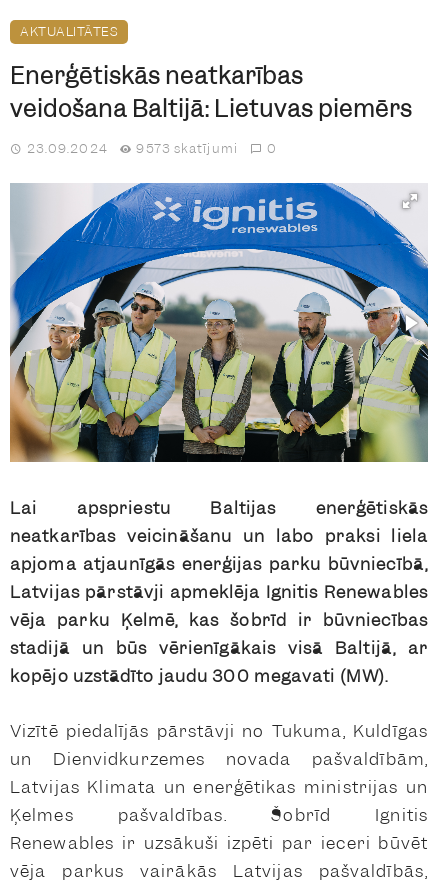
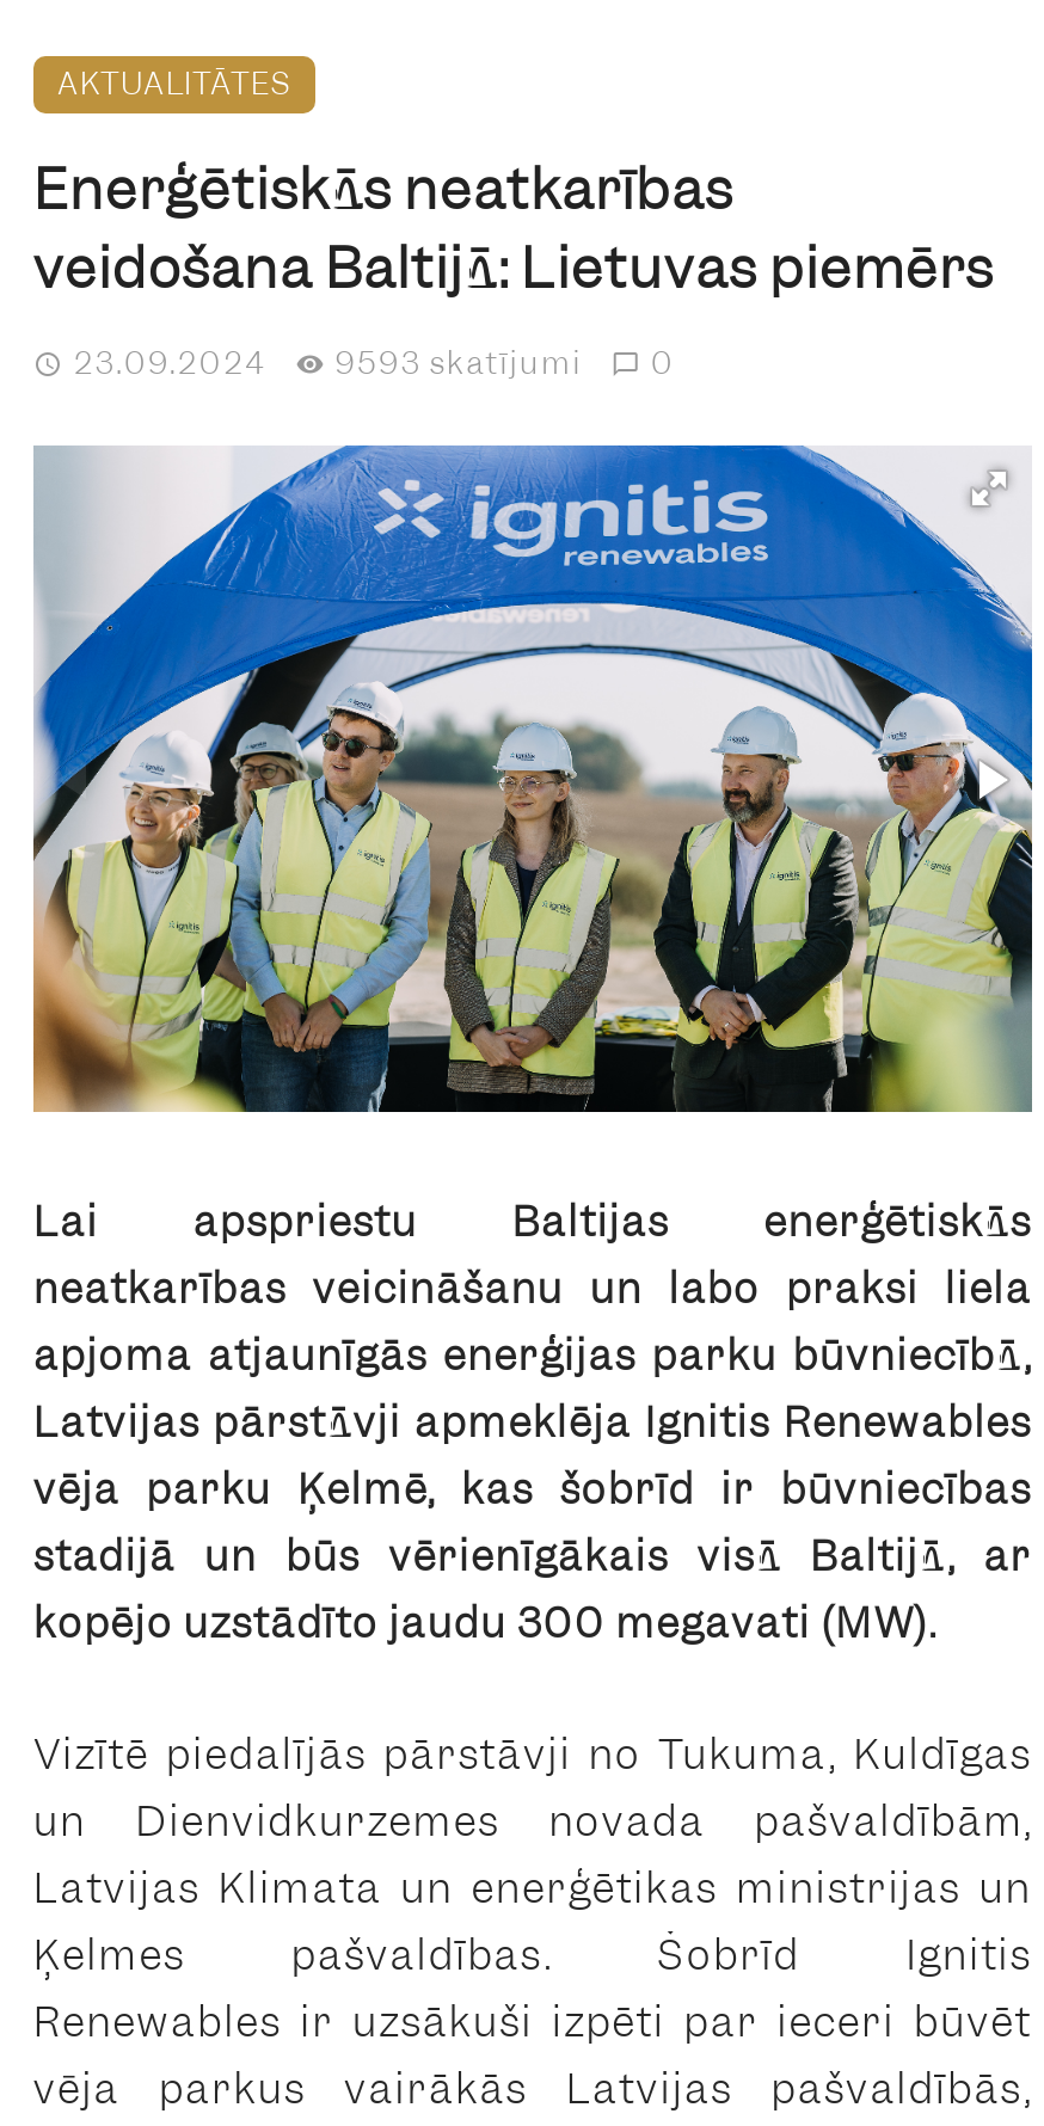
- 9573 skatījumi
+ 9593 skatījumi
